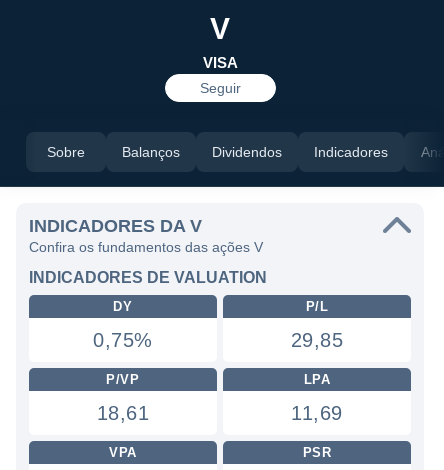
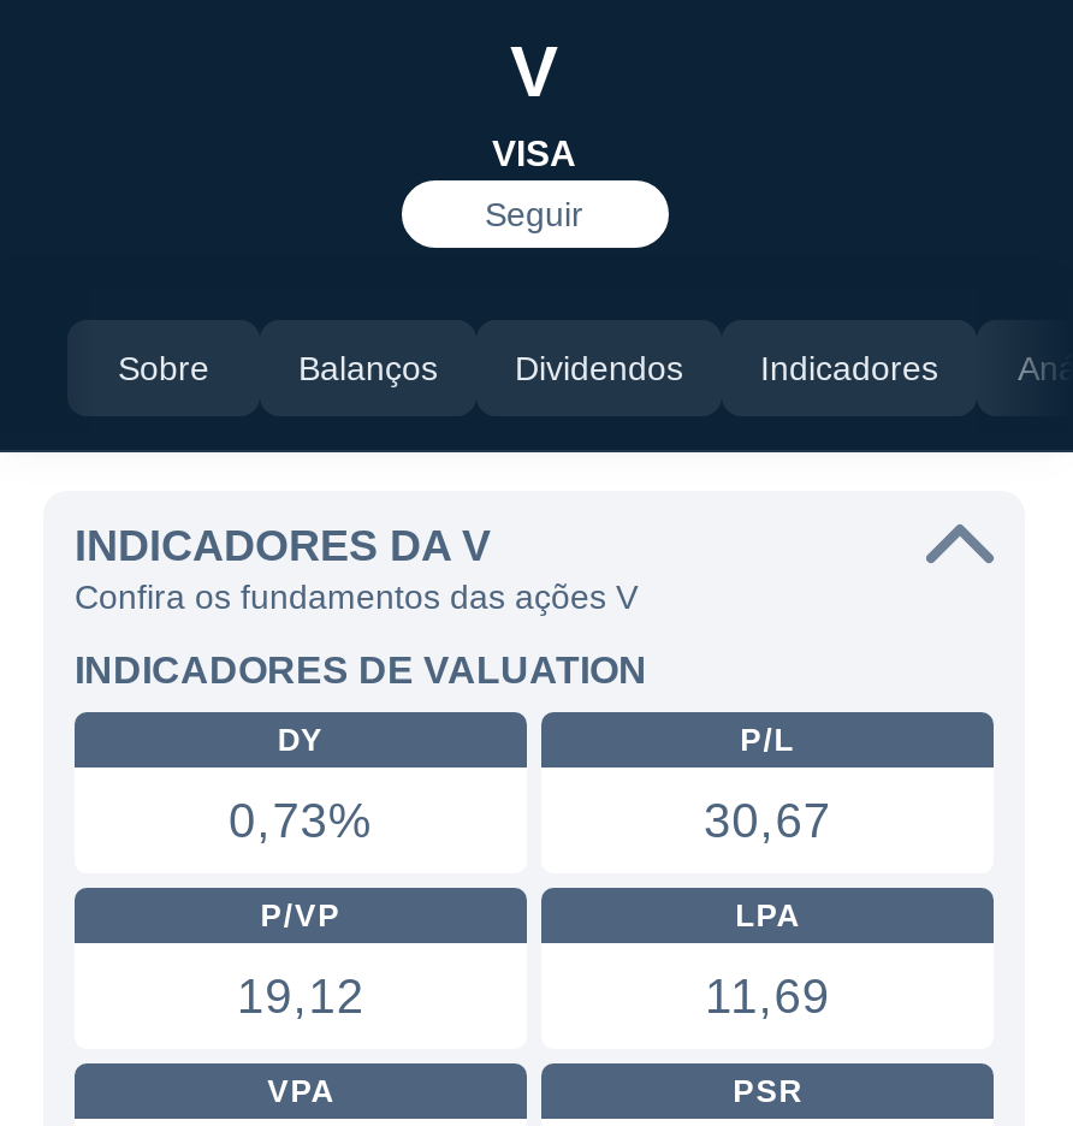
- 0,75%
+ 0,73%

- 29,85
+ 30,67

- 18,61
+ 19,12
